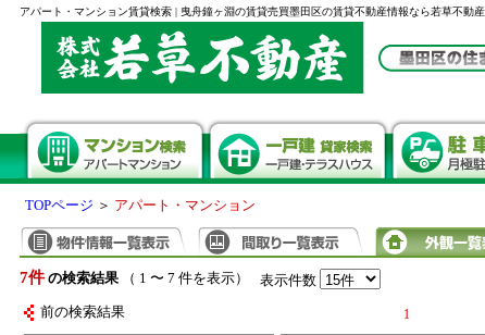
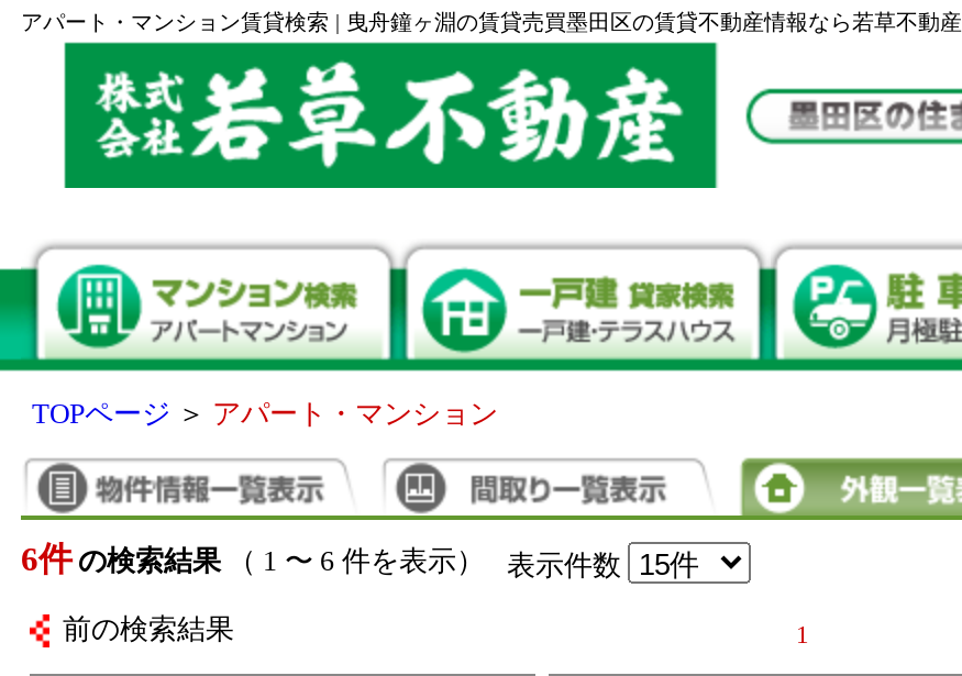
- 7件 の検索結果（ 1 〜 7 件を表示）
+ 6件 の検索結果（ 1 〜 6 件を表示）
